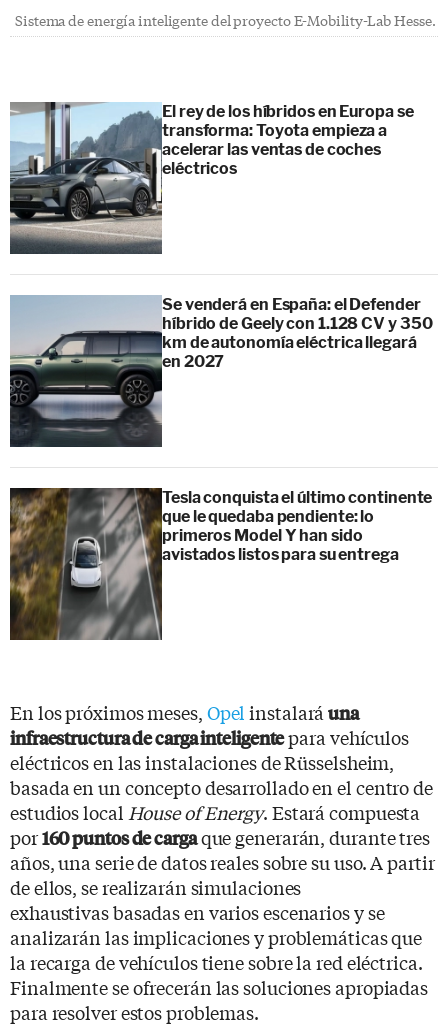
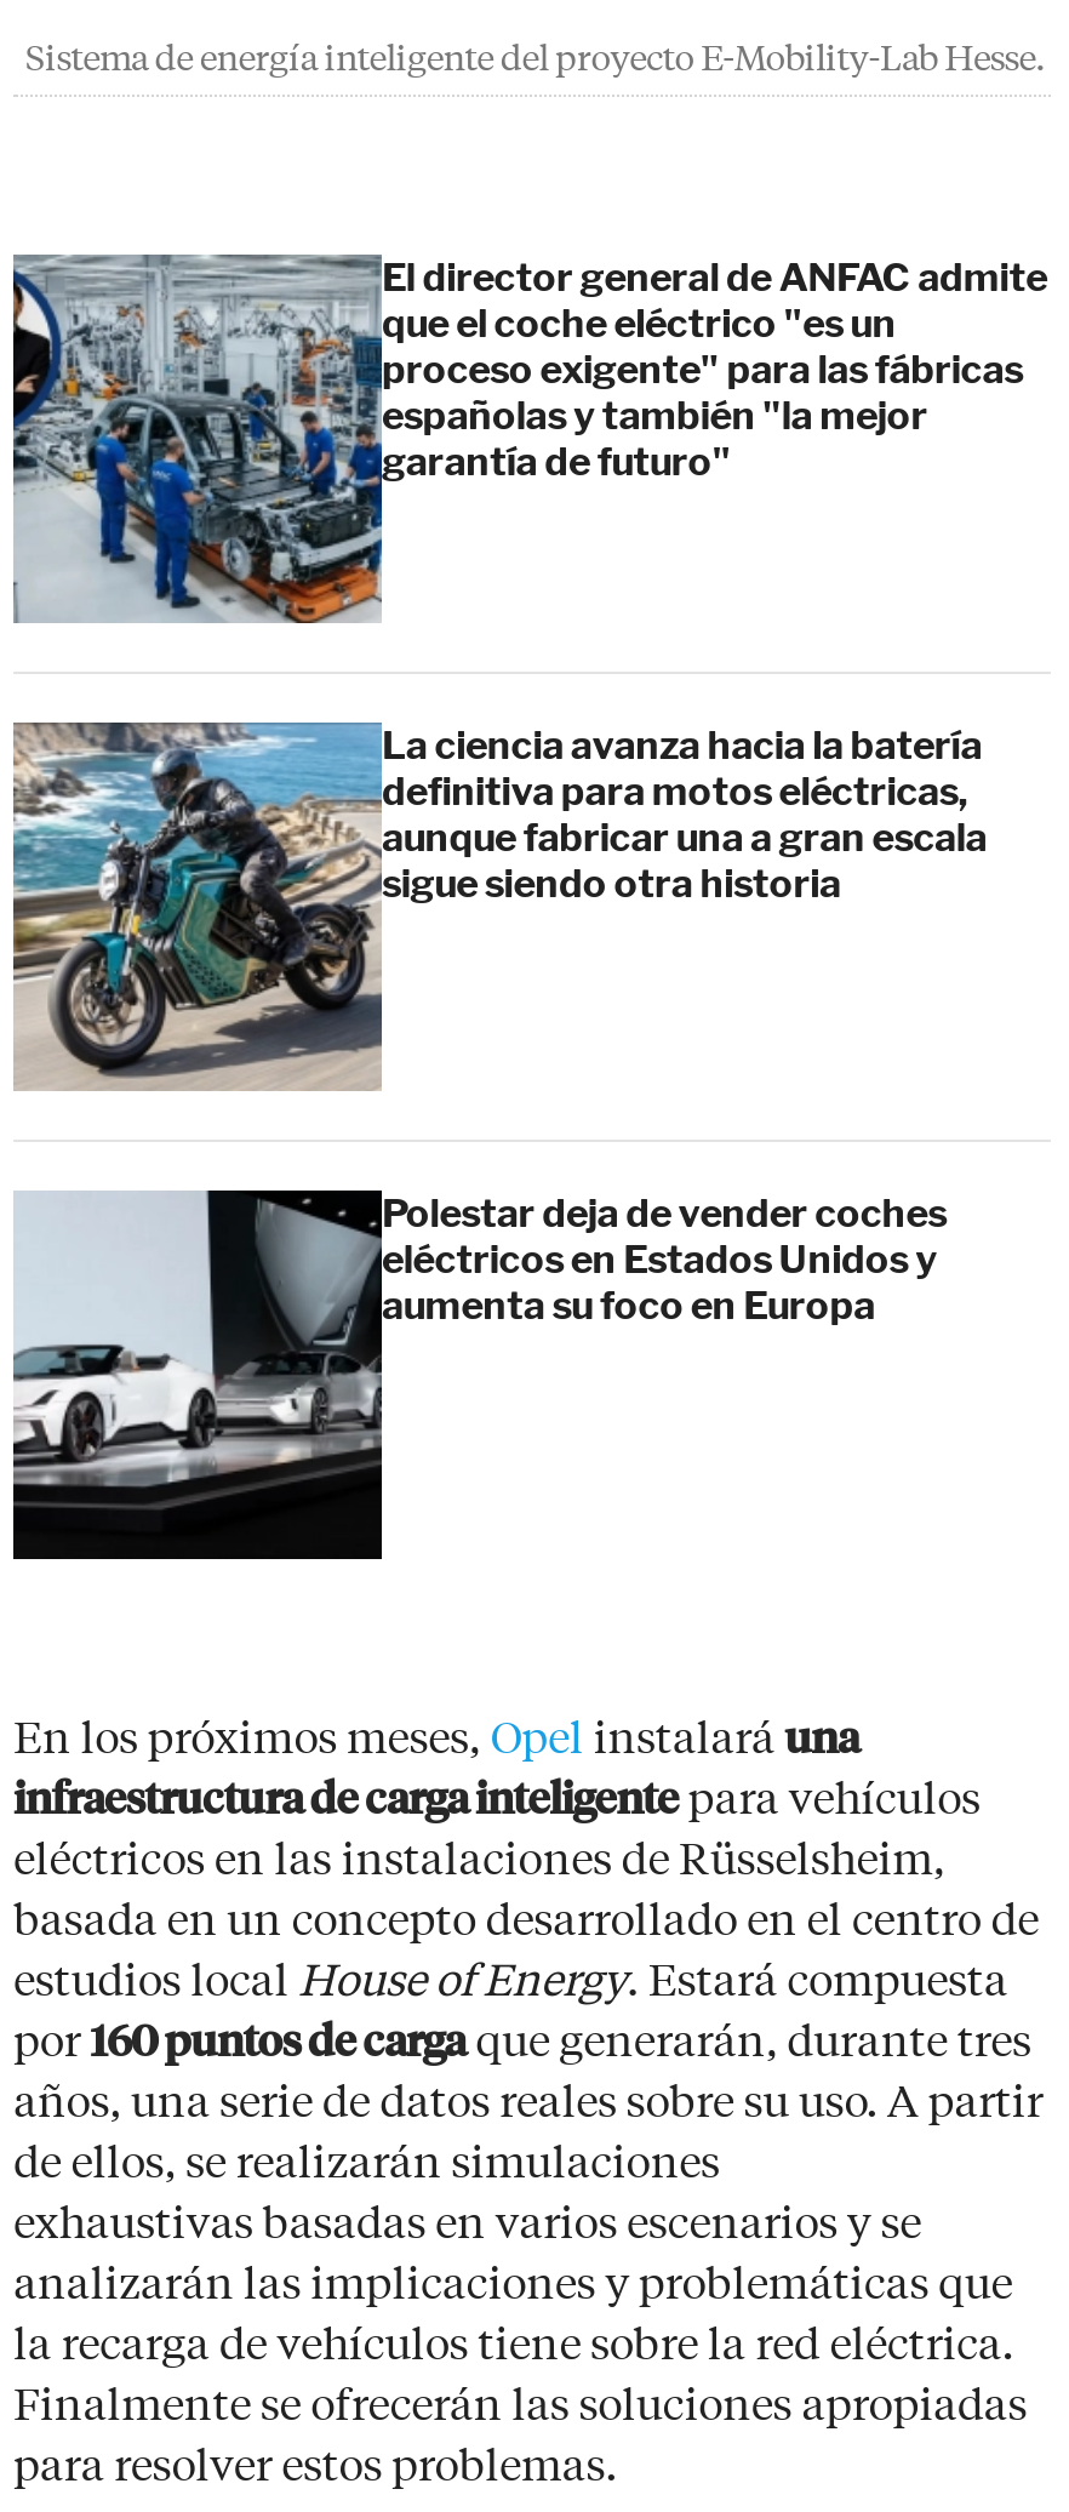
- [image]
- El rey de los híbridos en Europa se
- transforma: Toyota empieza a
- acelerar las ventas de coches
- eléctricos
+ [image]
+ El director general de ANFAC admite
+ que el coche eléctrico "es un
+ proceso exigente" para las fábricas
+ españolas y también "la mejor
+ garantía de futuro"

- [image]
- Se venderá en España: el Defender
- híbrido de Geely con 1.128 CV y 350
- km de autonomía eléctrica llegará
- en 2027
+ [image]
+ La ciencia avanza hacia la batería
+ definitiva para motos eléctricas,
+ aunque fabricar una a gran escala
+ sigue siendo otra historia

- [image]
- Tesla conquista el último continente
- que le quedaba pendiente: lo
- primeros Model Y han sido
- avistados listos para su entrega
+ [image]
+ Polestar deja de vender coches
+ eléctricos en Estados Unidos y
+ aumenta su foco en Europa
